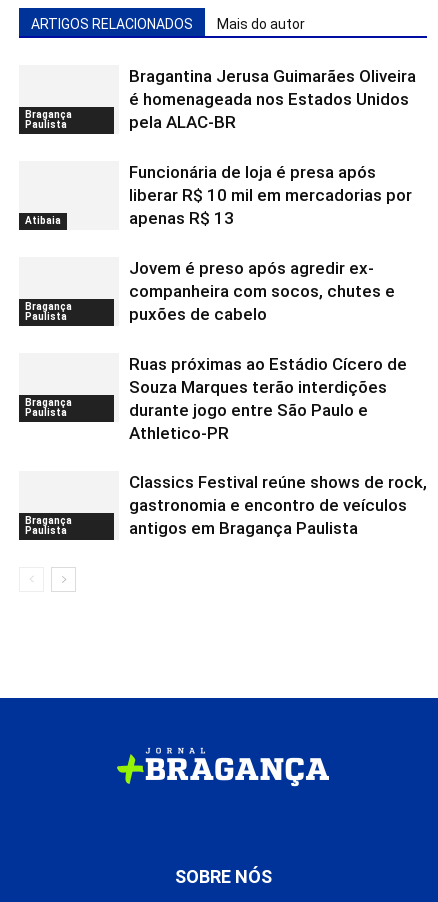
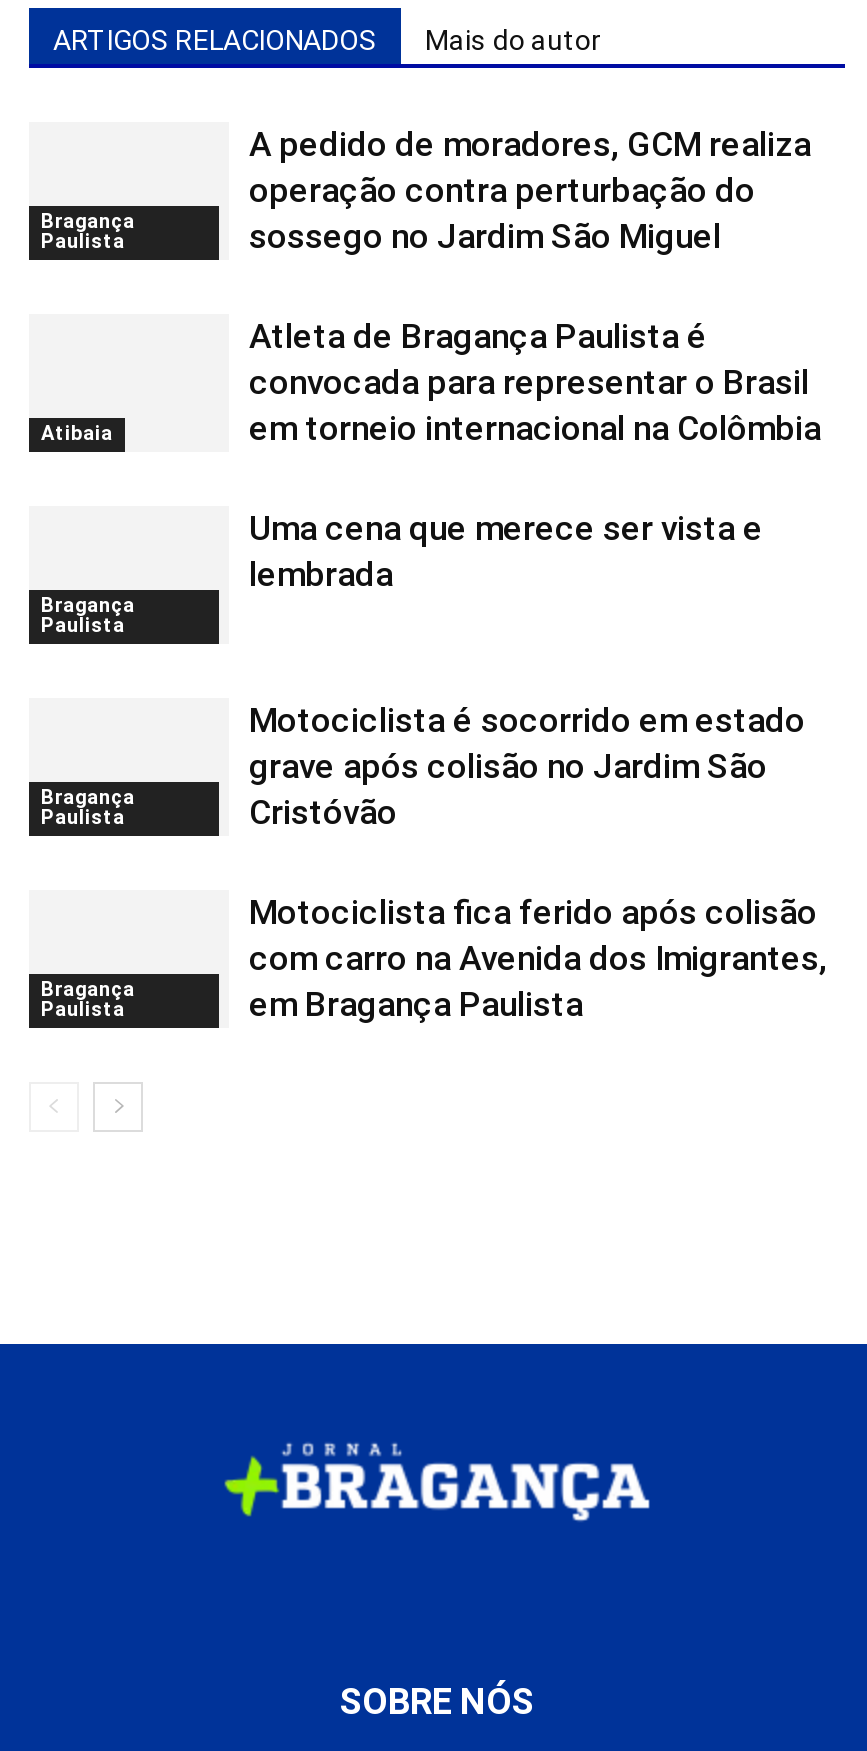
- Bragantina Jerusa Guimarães Oliveira
- é homenageada nos Estados Unidos
- pela ALAC-BR
+ A pedido de moradores, GCM realiza
+ operação contra perturbação do
+ sossego no Jardim São Miguel

- Funcionária de loja é presa após
- liberar R$ 10 mil em mercadorias por
- apenas R$ 13
+ Atleta de Bragança Paulista é
+ convocada para representar o Brasil
+ em torneio internacional na Colômbia

- Jovem é preso após agredir ex-
- companheira com socos, chutes e
- puxões de cabelo
+ Uma cena que merece ser vista e
+ lembrada

- Ruas próximas ao Estádio Cícero de
- Souza Marques terão interdições
- durante jogo entre São Paulo e
- Athletico-PR
+ Motociclista é socorrido em estado
+ grave após colisão no Jardim São
+ Cristóvão

- Classics Festival reúne shows de rock,
- gastronomia e encontro de veículos
- antigos em Bragança Paulista
+ Motociclista fica ferido após colisão
+ com carro na Avenida dos Imigrantes,
+ em Bragança Paulista
